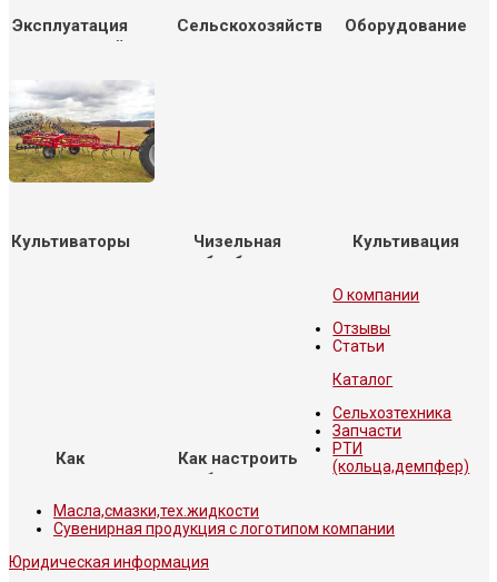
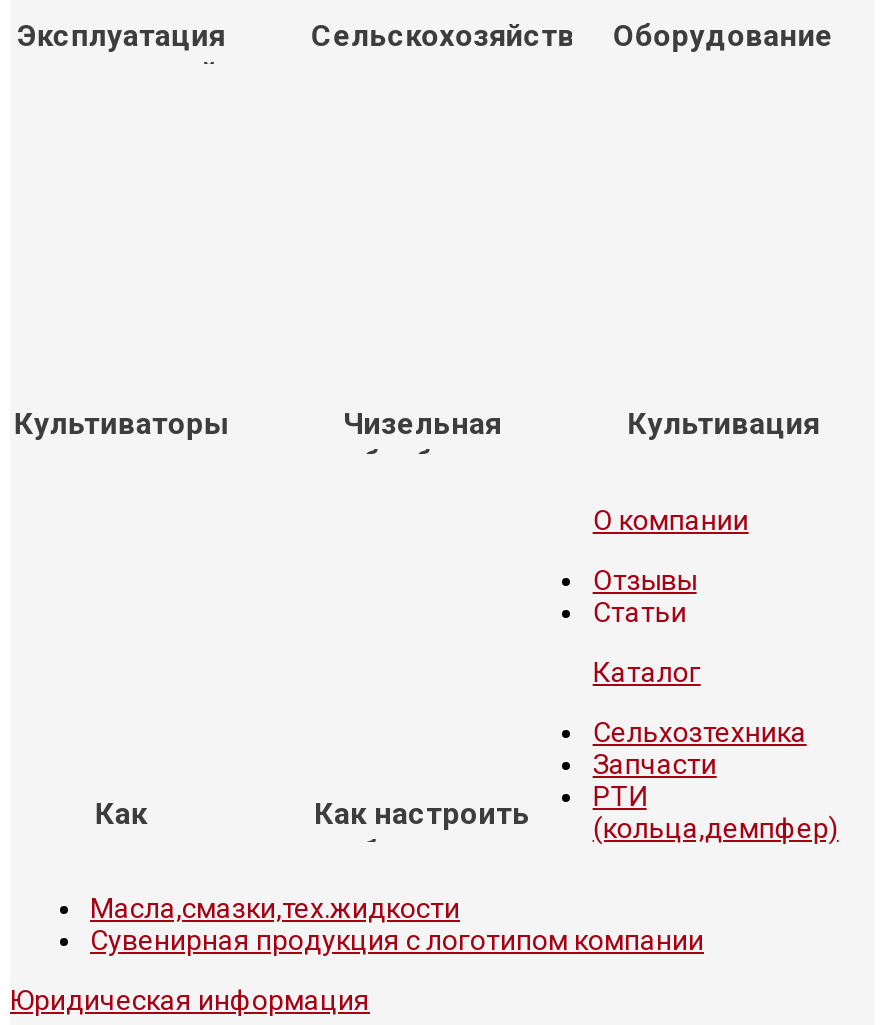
- [image]
